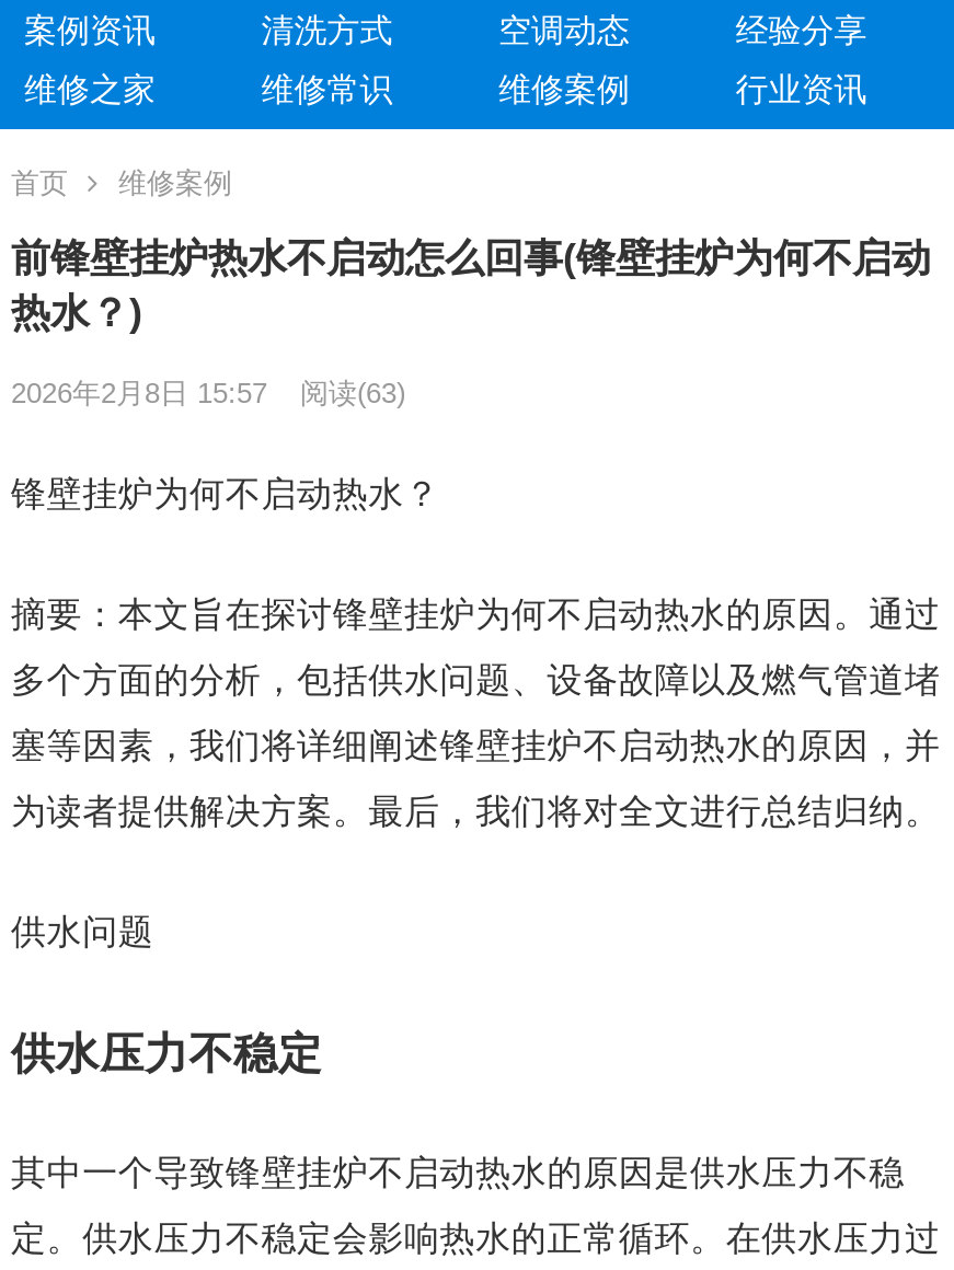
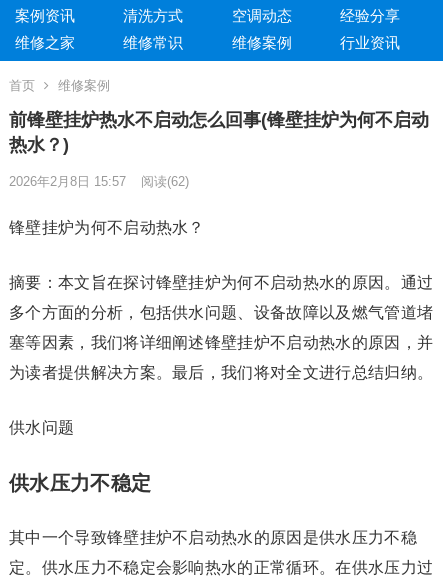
- 2026年2月8日 15:57 阅读(63)
+ 2026年2月8日 15:57 阅读(62)
